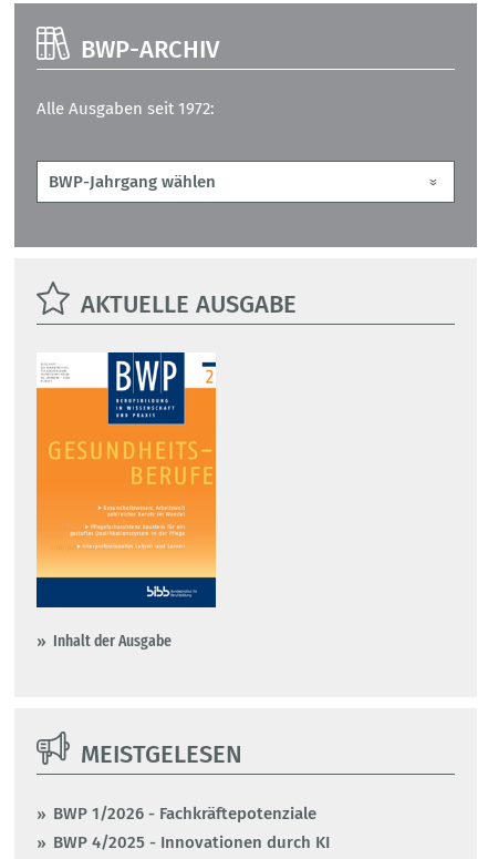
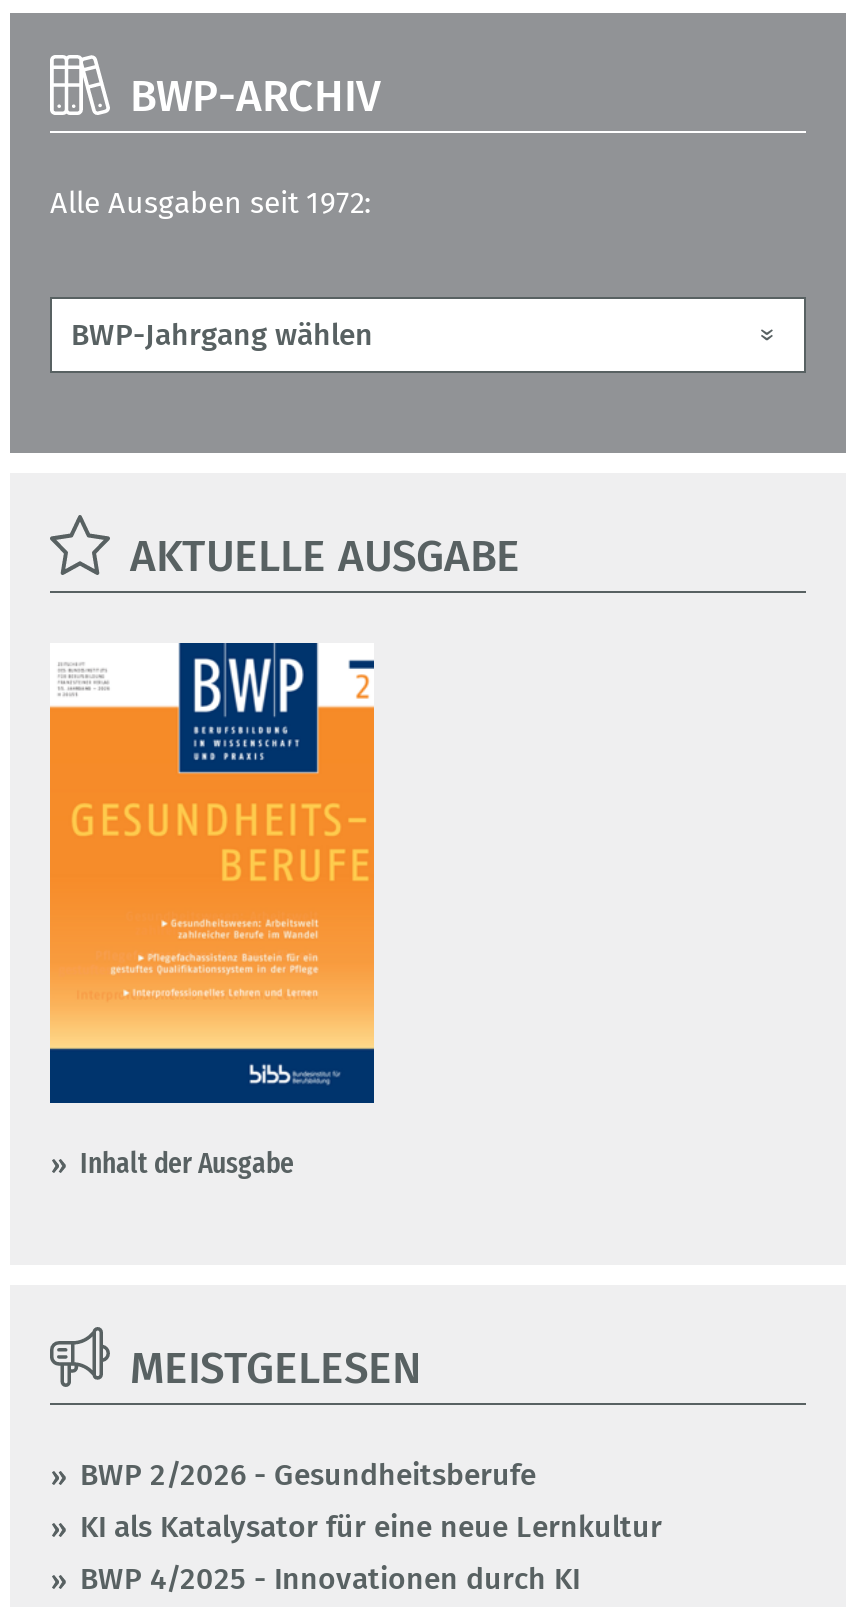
- BWP 1/2026 - Fachkräftepotenziale
+ BWP 2/2026 - Gesundheitsberufe
+ KI als Katalysator für eine neue Lernkultur
